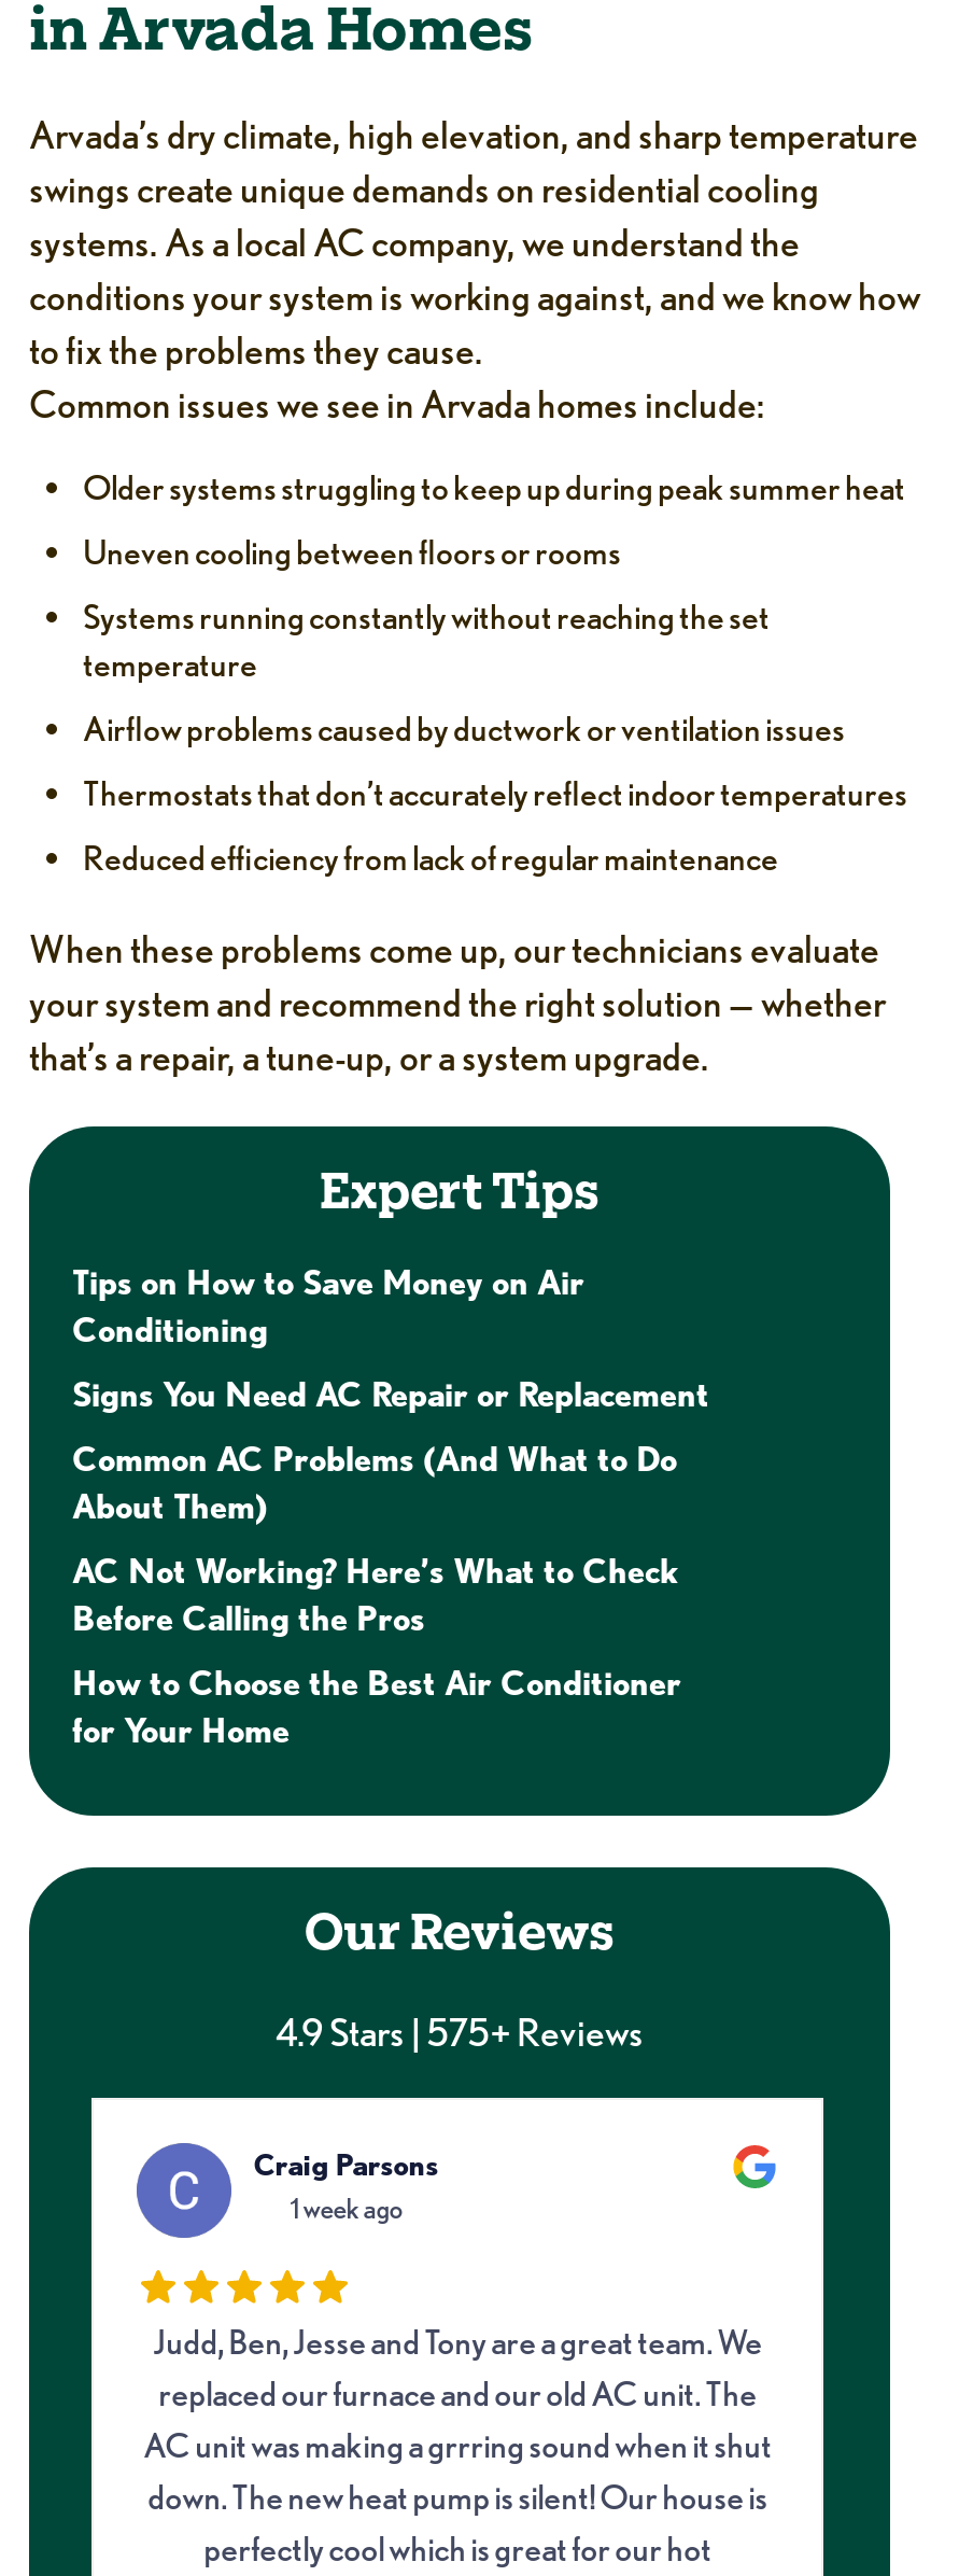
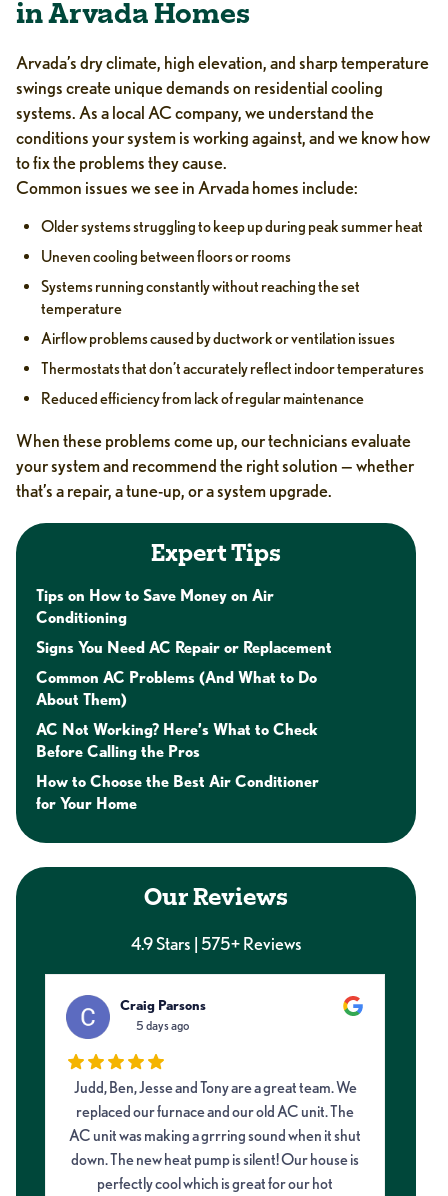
- 1 week ago
+ 5 days ago
